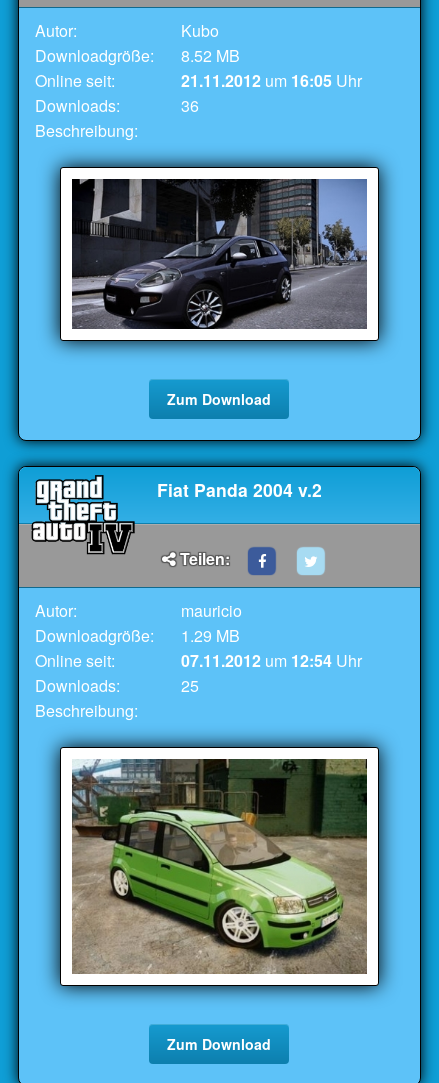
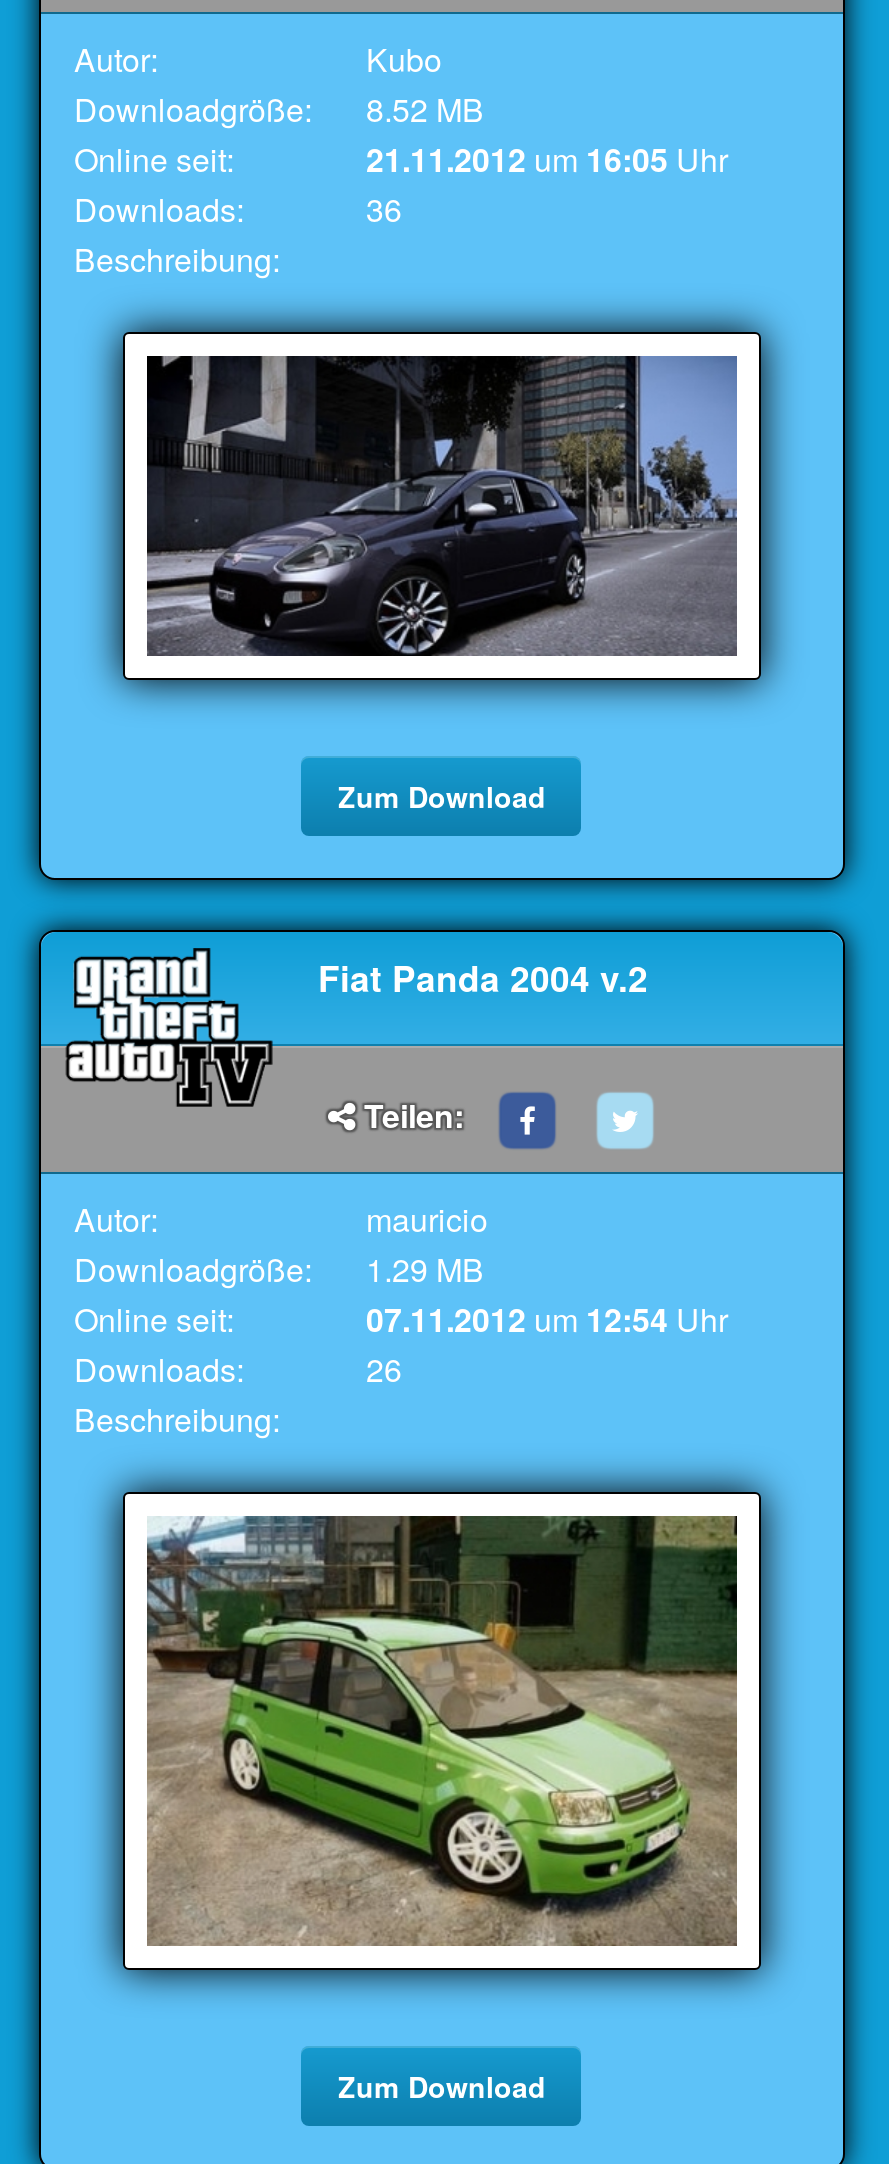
- 25
+ 26
